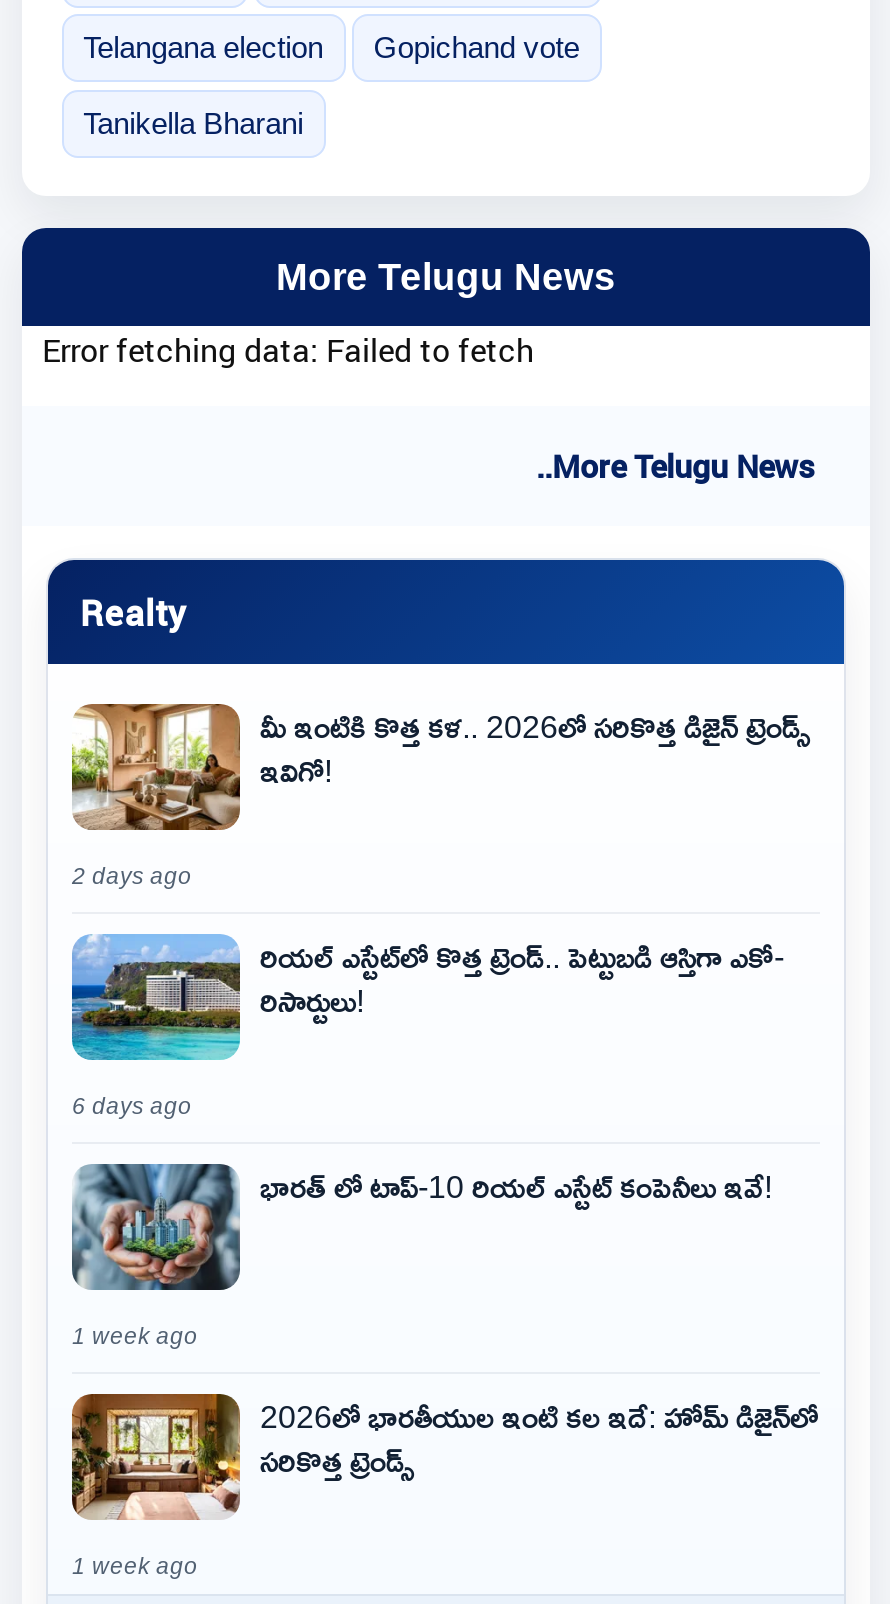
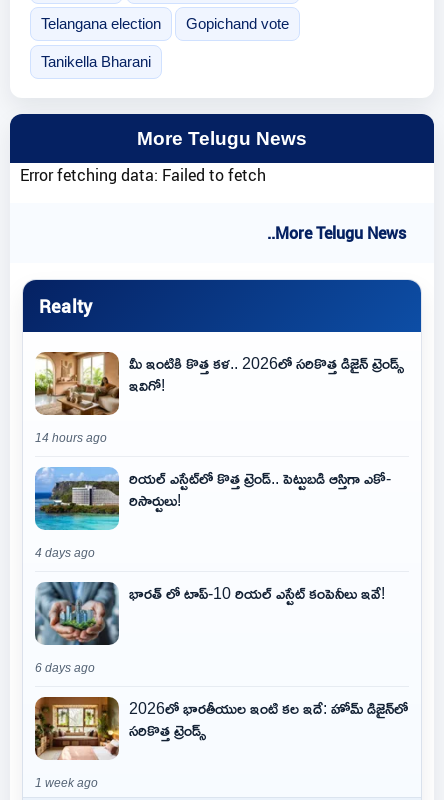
- 2 days ago
+ 14 hours ago

- 6 days ago
+ 4 days ago

- 1 week ago
+ 6 days ago
